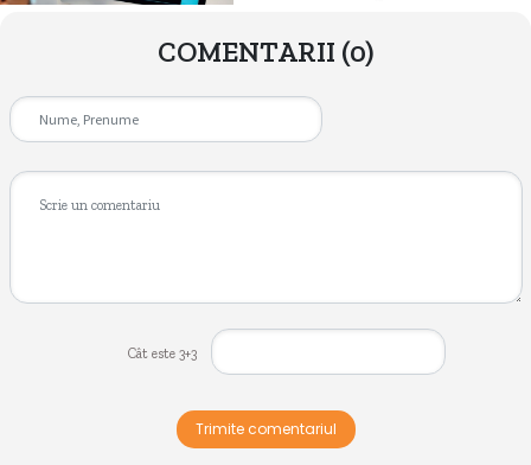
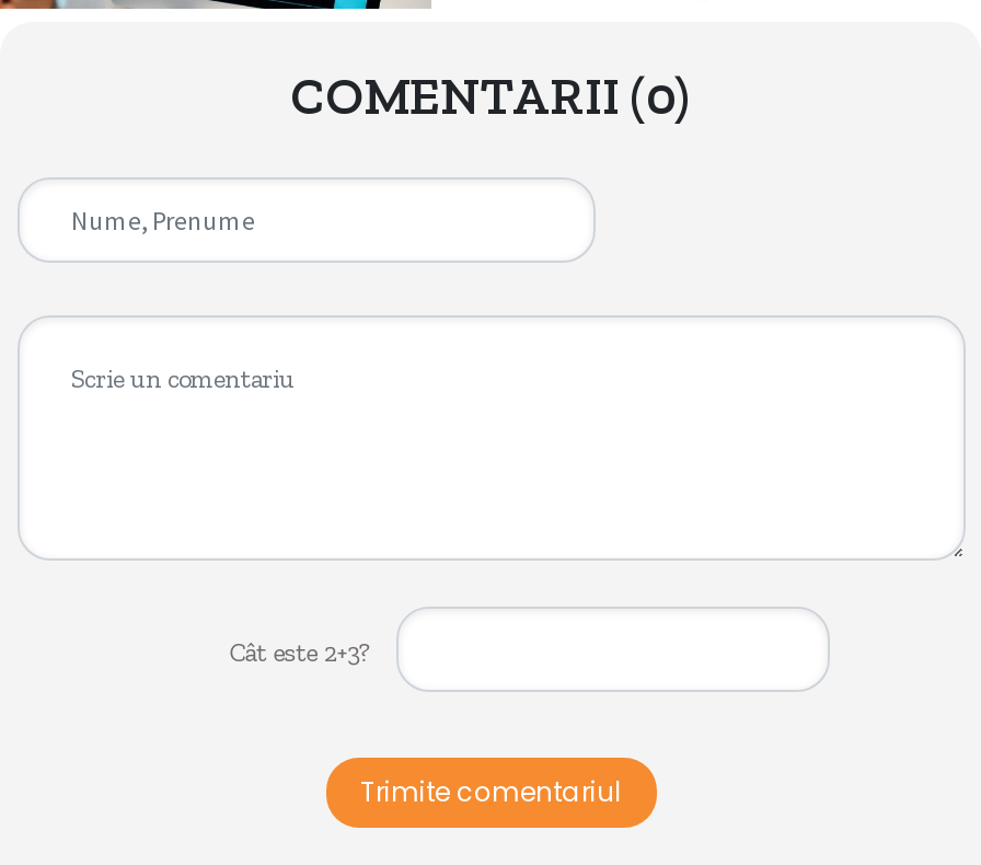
- Cât este 3+3
+ Cât este 2+3?
